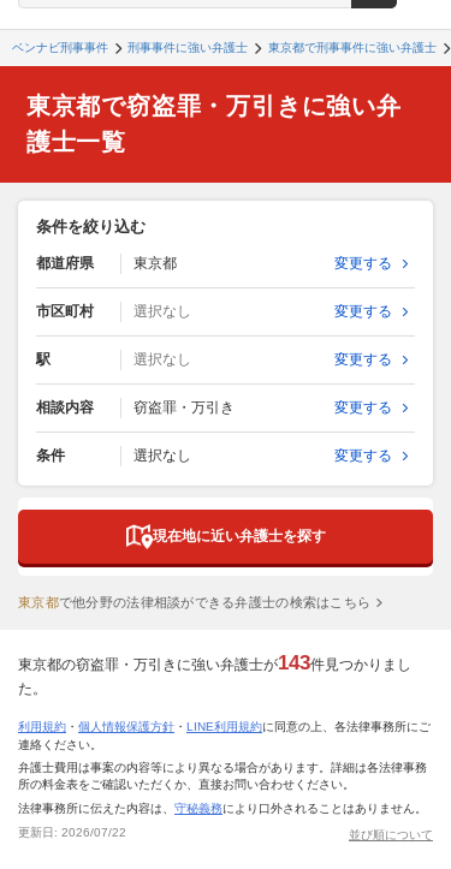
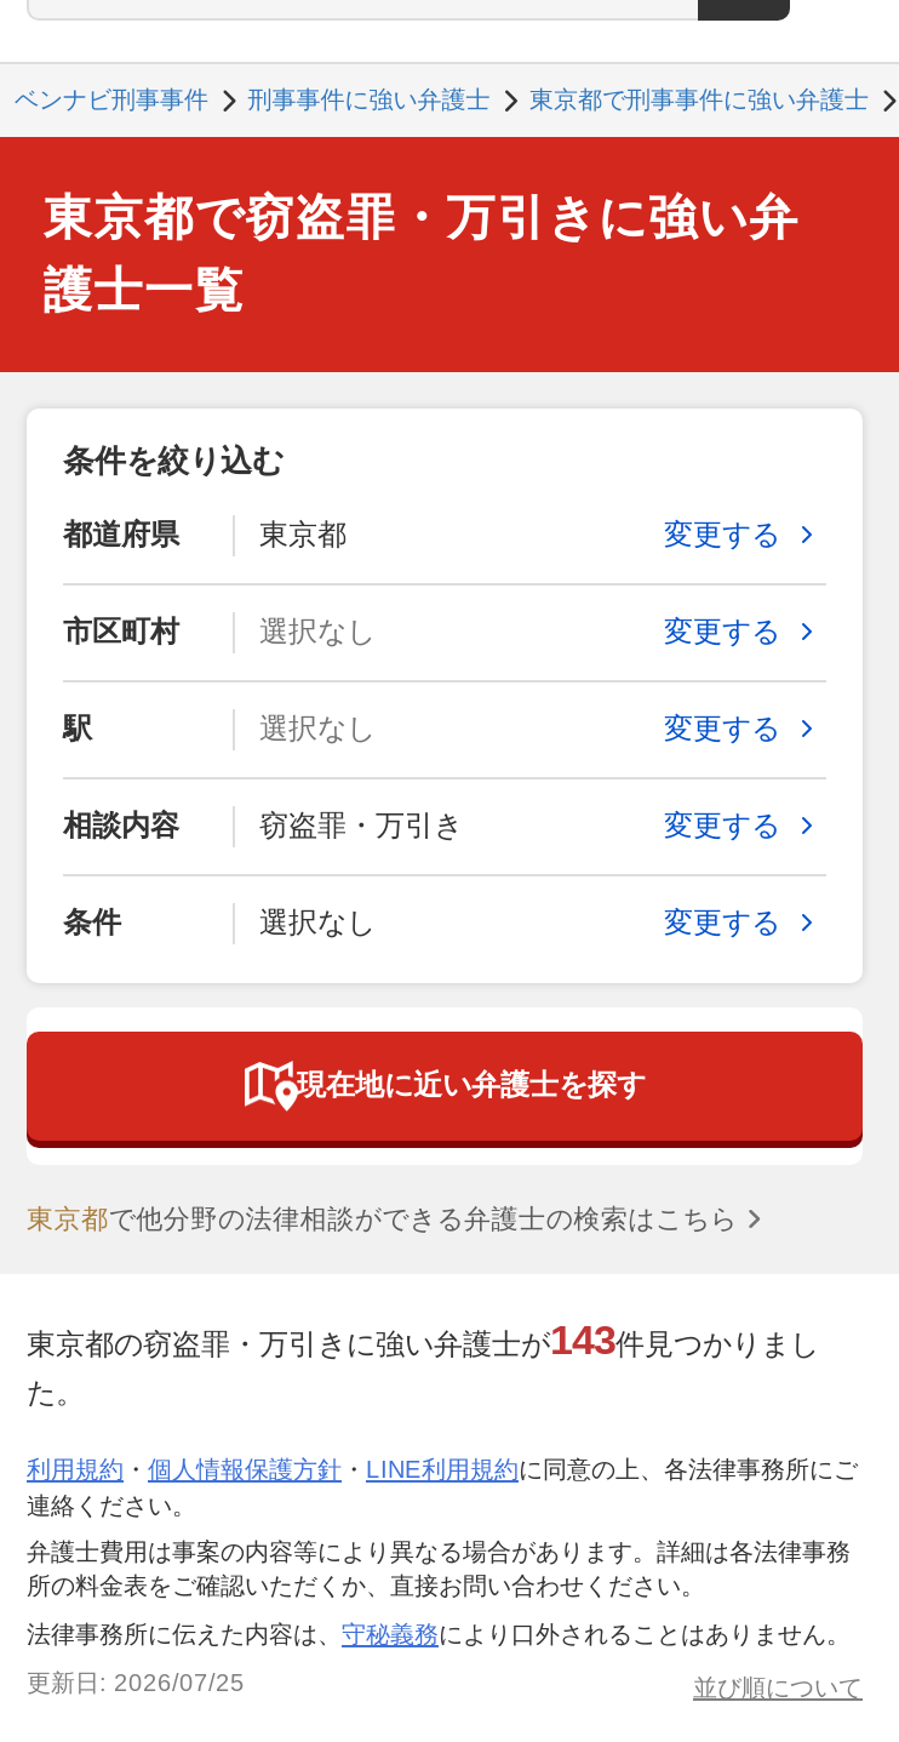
- 更新日: 2026/07/22
+ 更新日: 2026/07/25
